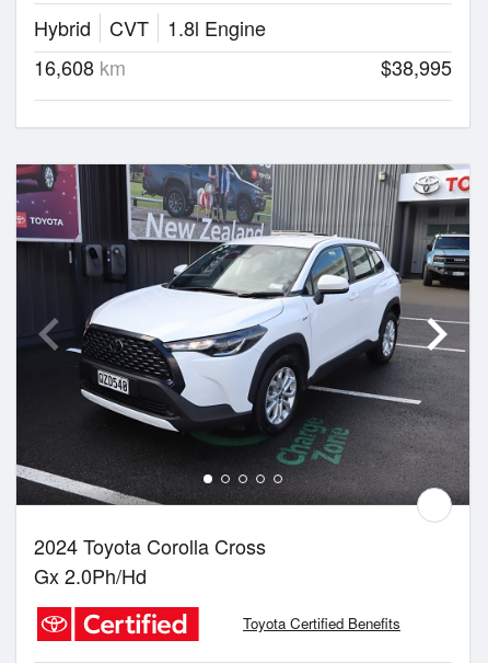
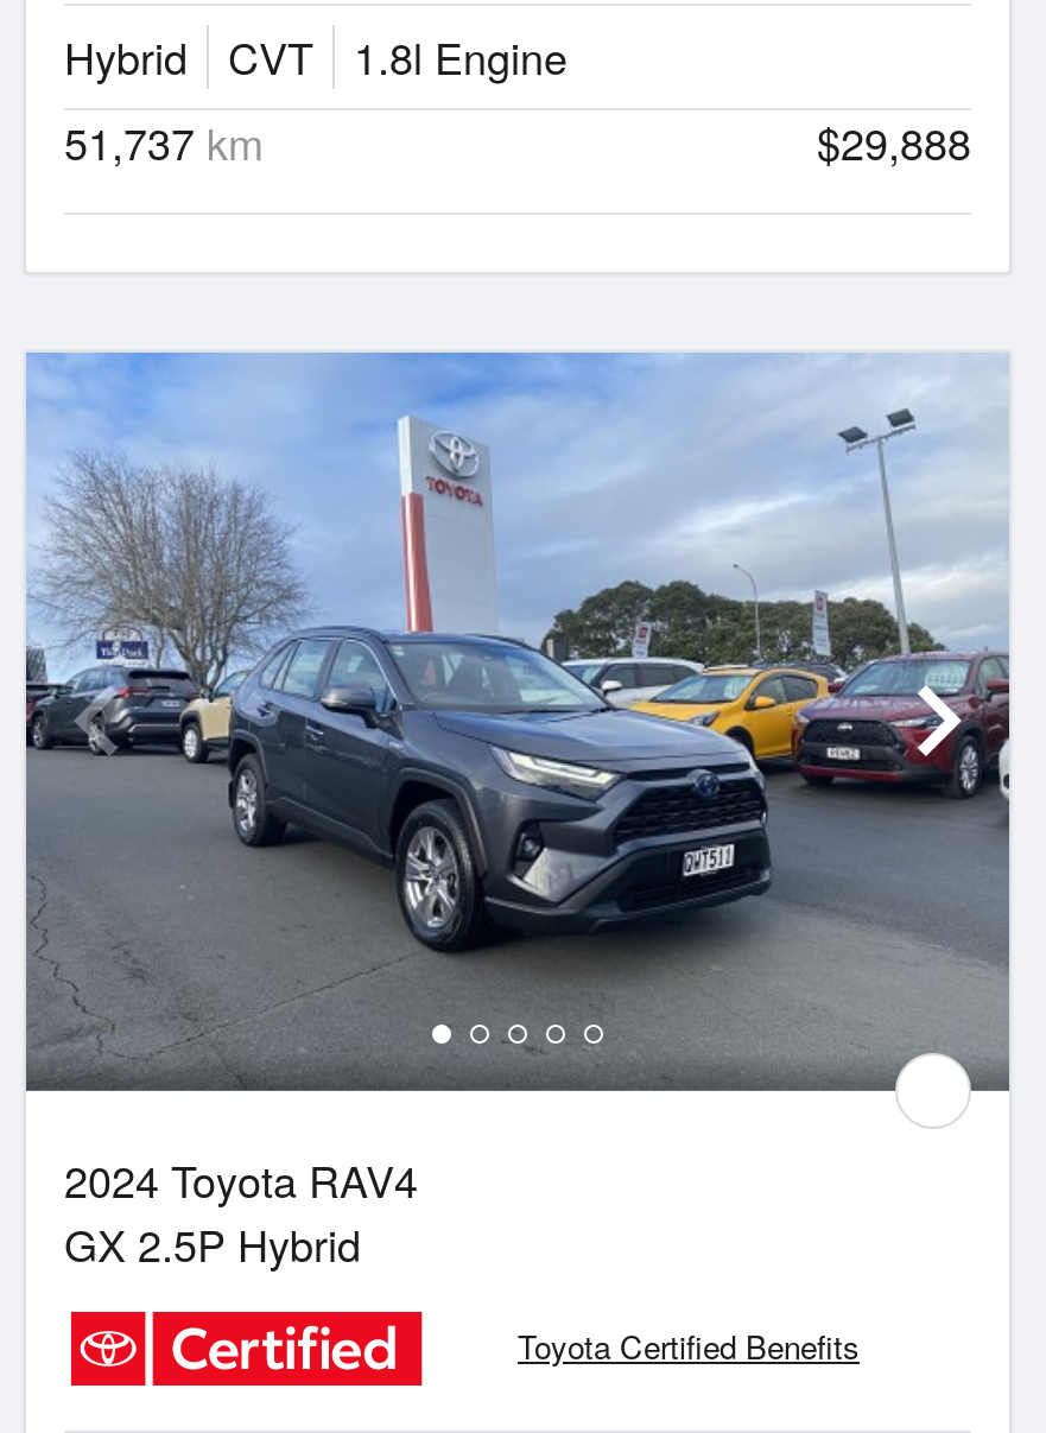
- 16,608 km
- $38,995
+ 51,737 km
+ $29,888

- [image]
- 2024 Toyota Corolla Cross
- Gx 2.0Ph/Hd
+ [image]
+ 2024 Toyota RAV4
+ GX 2.5P Hybrid
